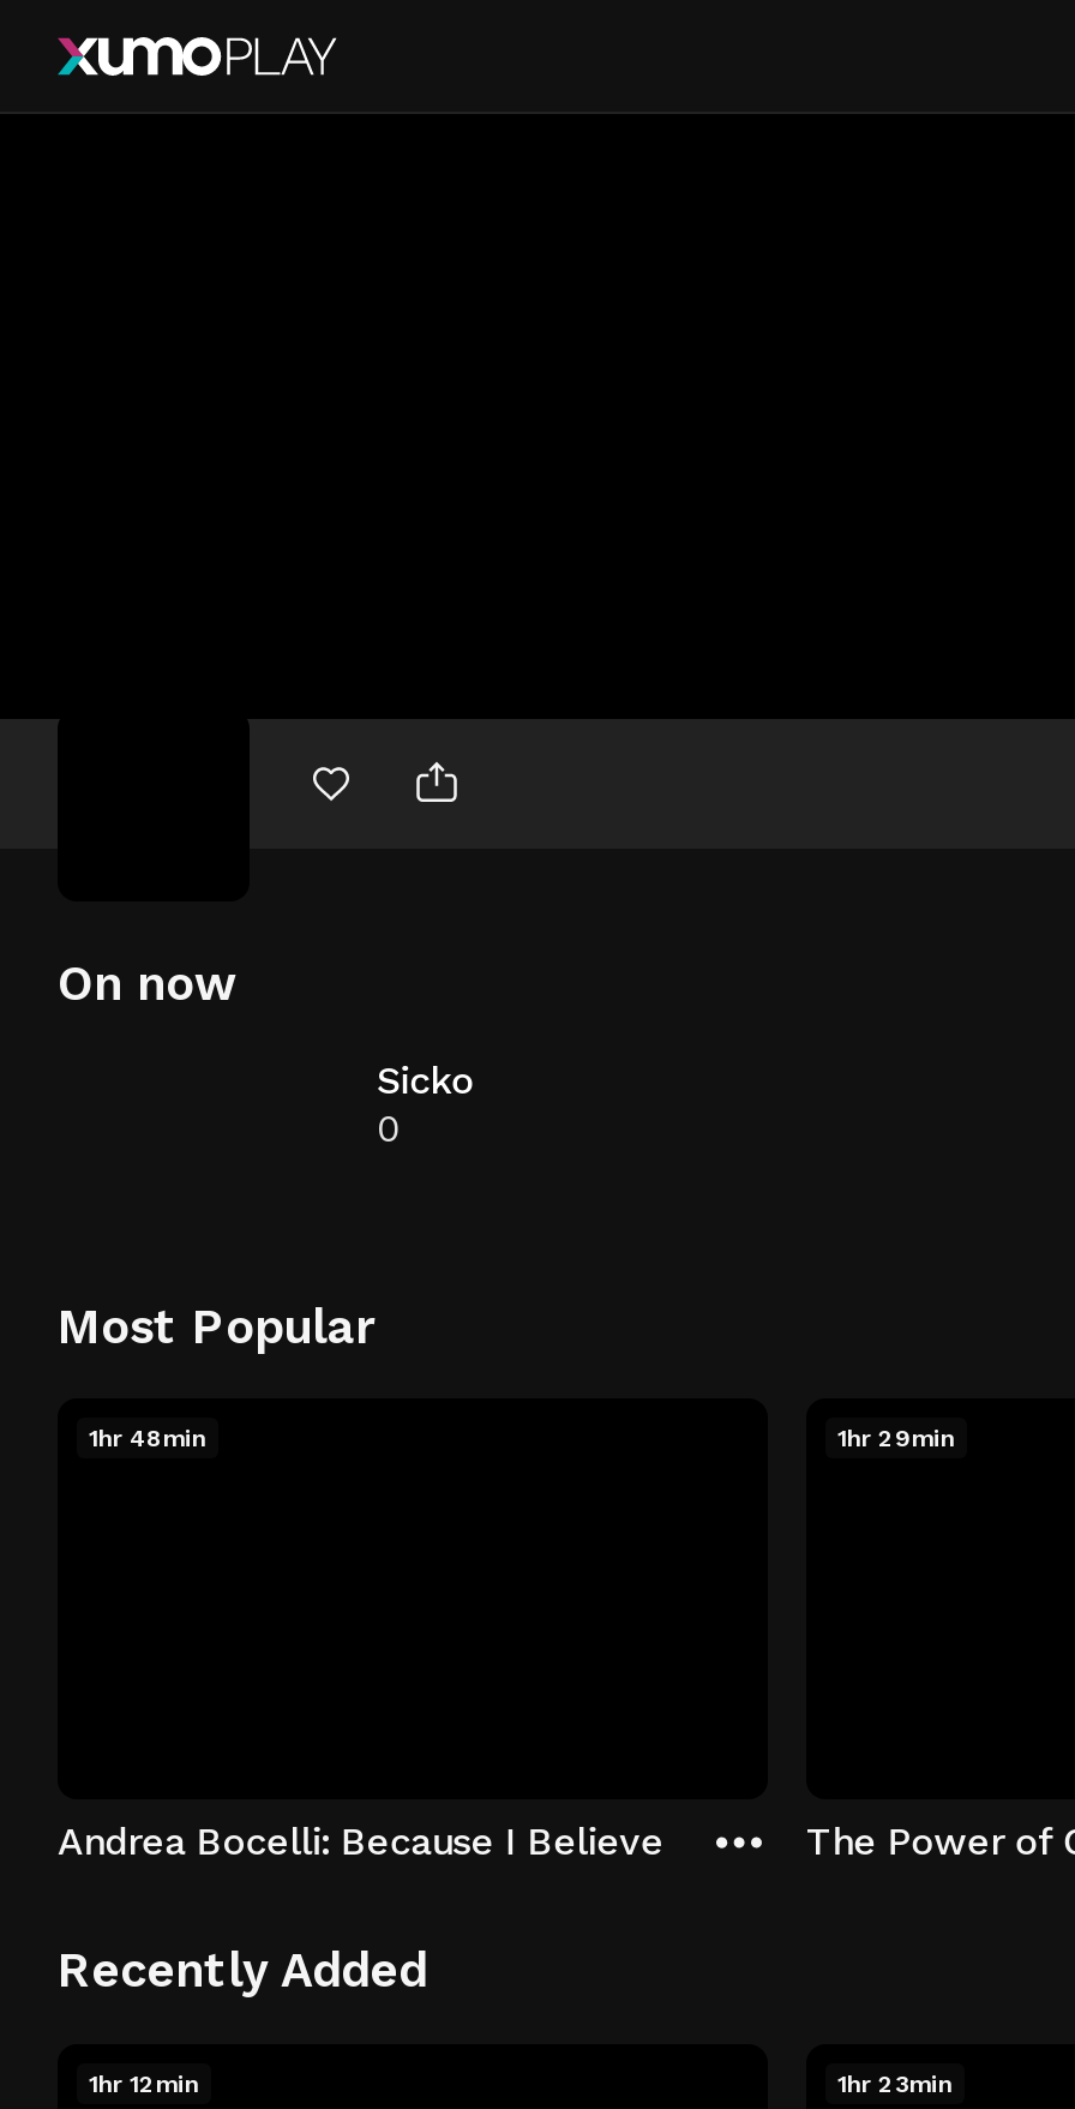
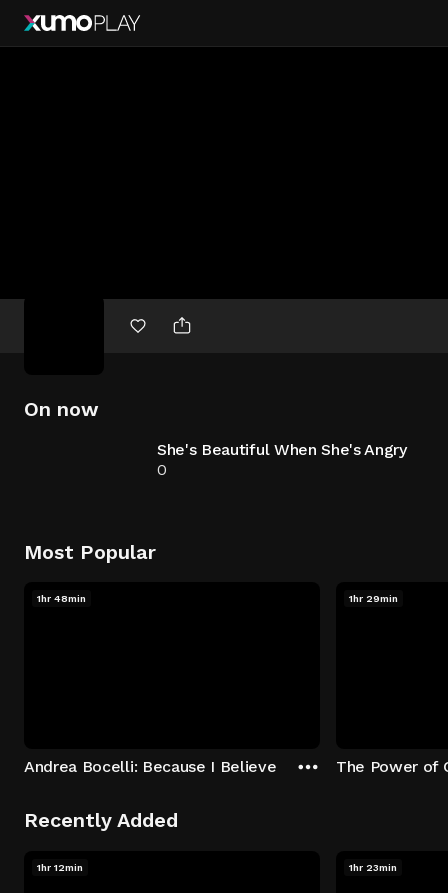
- Sicko
+ She's Beautiful When She's Angry
